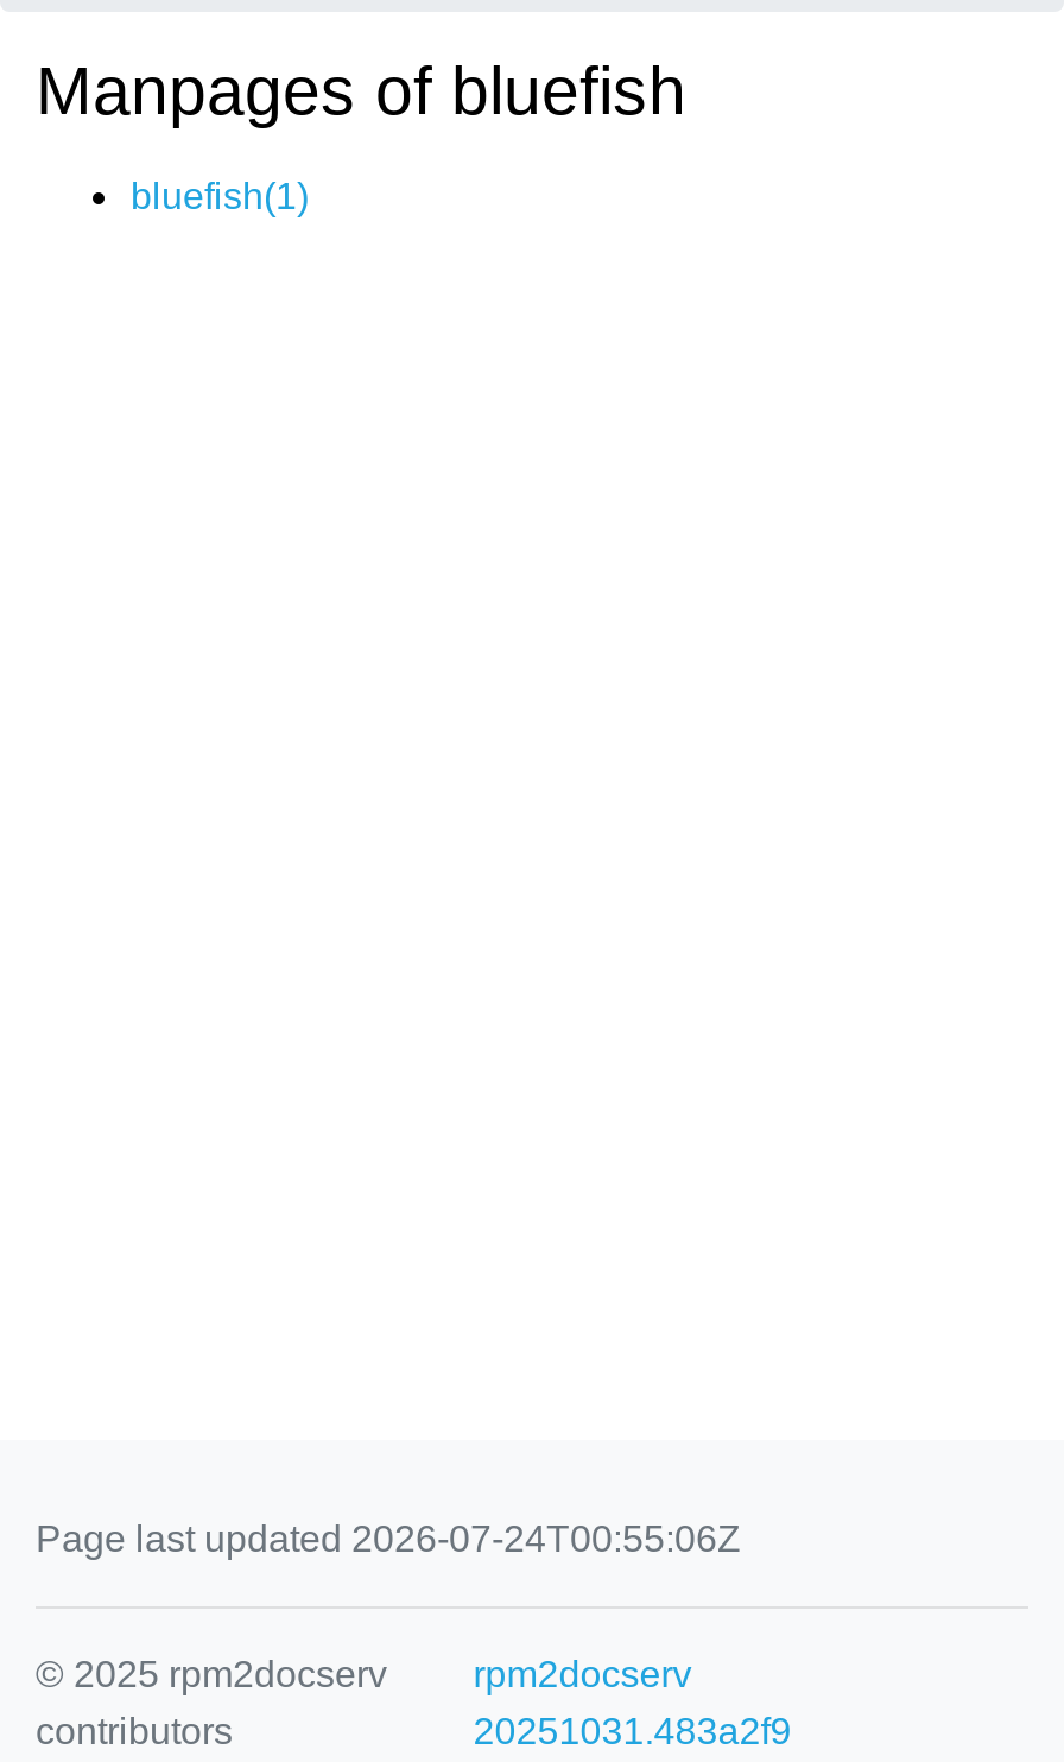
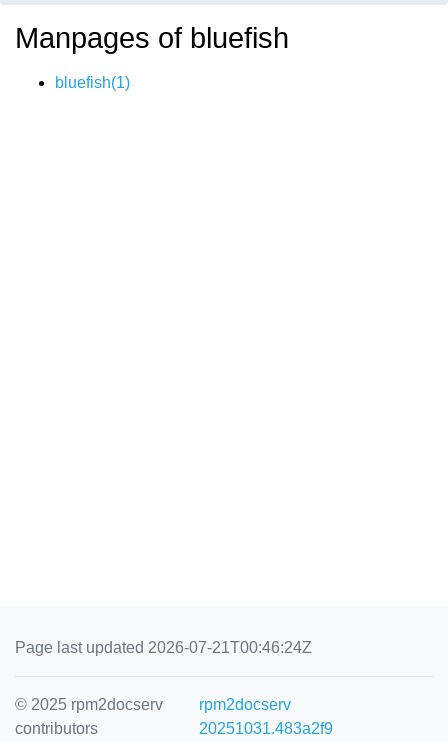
- Page last updated 2026-07-24T00:55:06Z
+ Page last updated 2026-07-21T00:46:24Z
